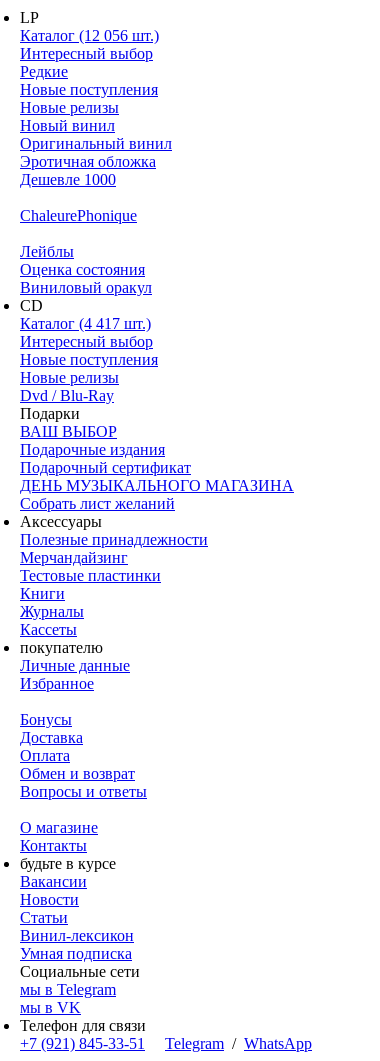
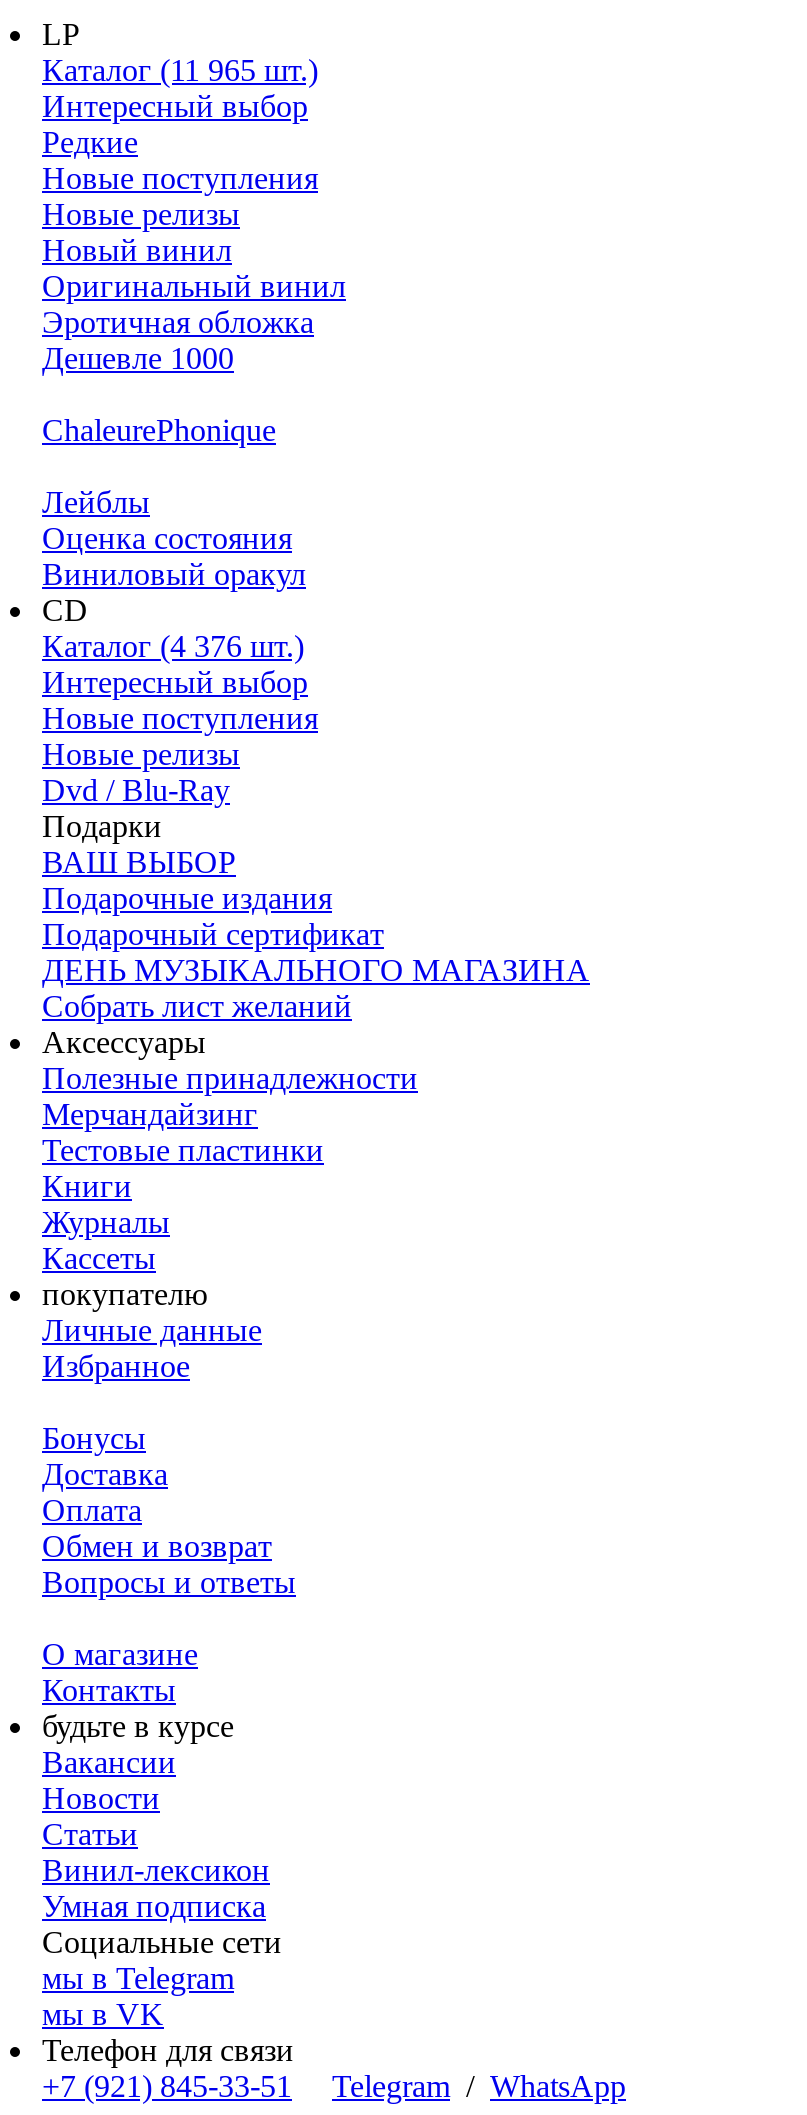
- Каталог (12 056 шт.)
+ Каталог (11 965 шт.)

- Каталог (4 417 шт.)
+ Каталог (4 376 шт.)
